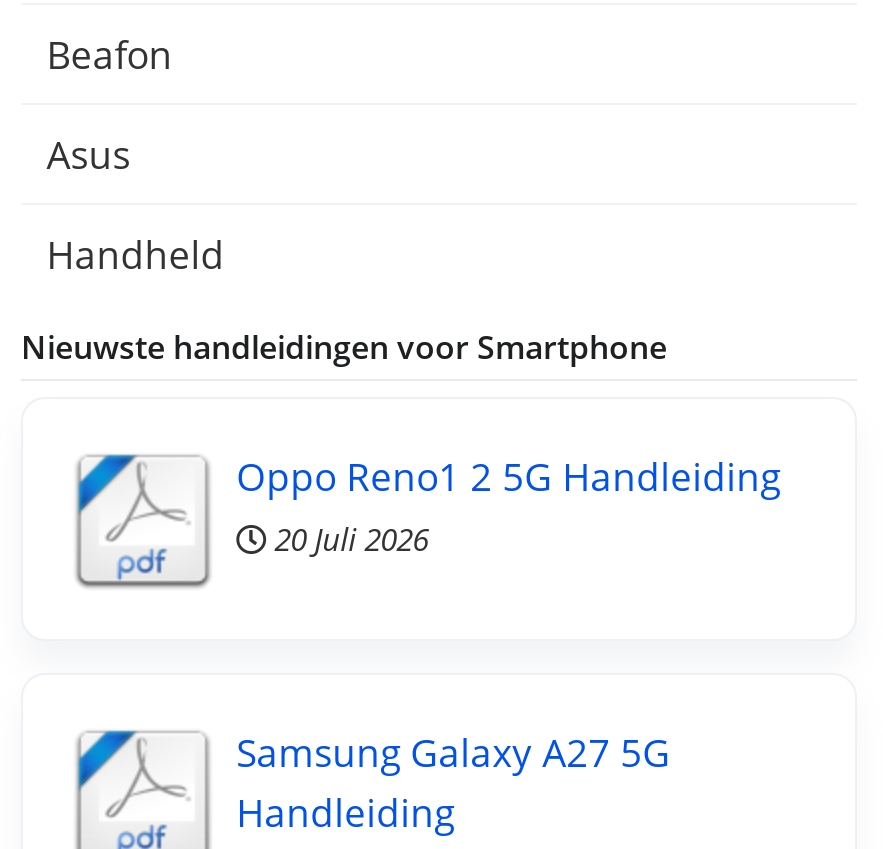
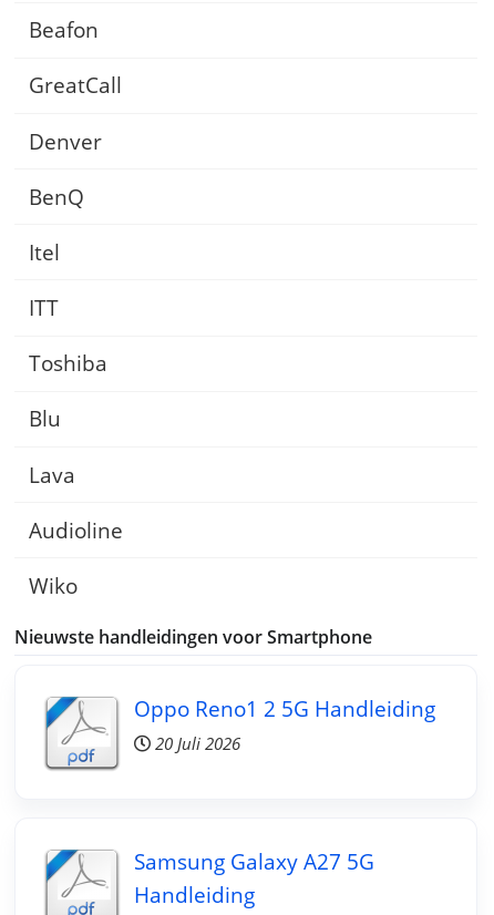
- Asus
- Handheld
+ GreatCall
+ Denver
+ BenQ
+ Itel
+ ITT
+ Toshiba
+ Blu
+ Lava
+ Audioline
+ Wiko
